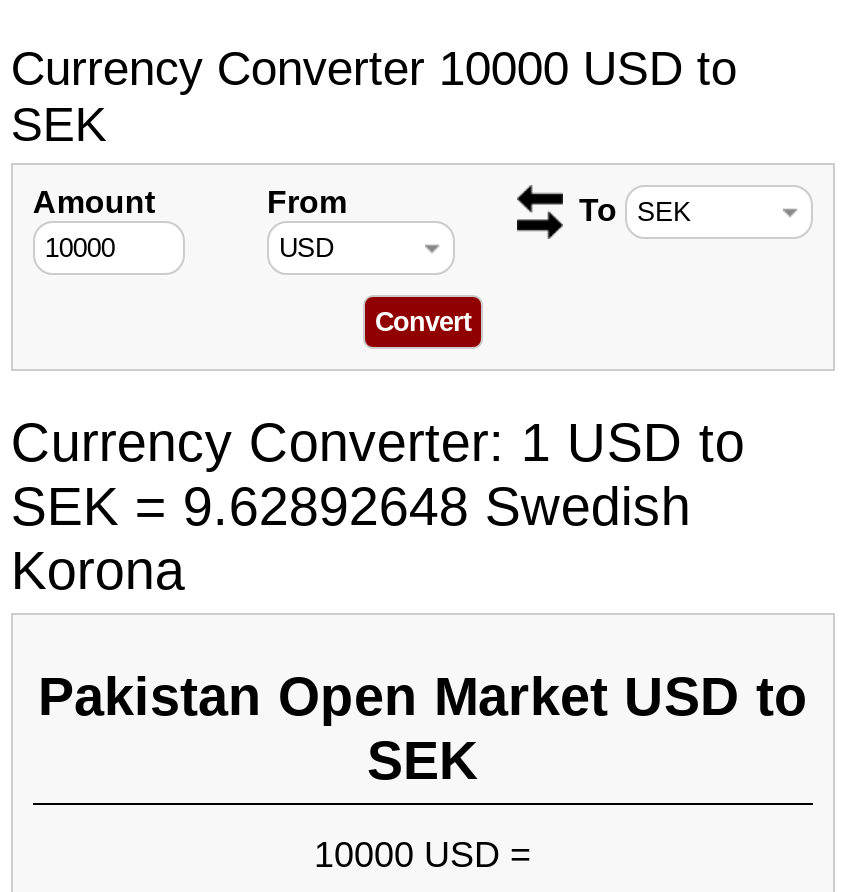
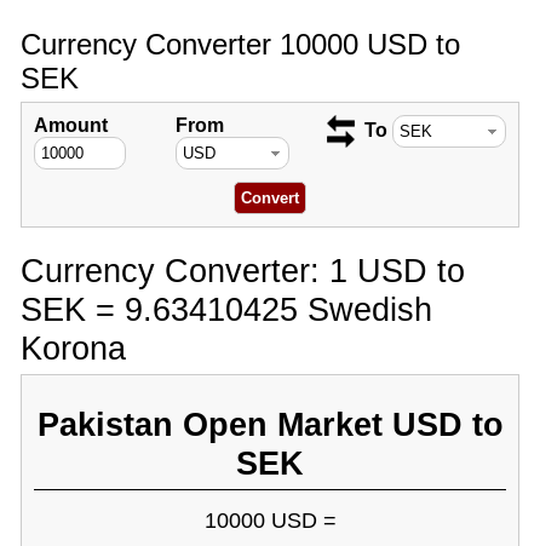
- SEK = 9.62892648 Swedish
+ SEK = 9.63410425 Swedish
